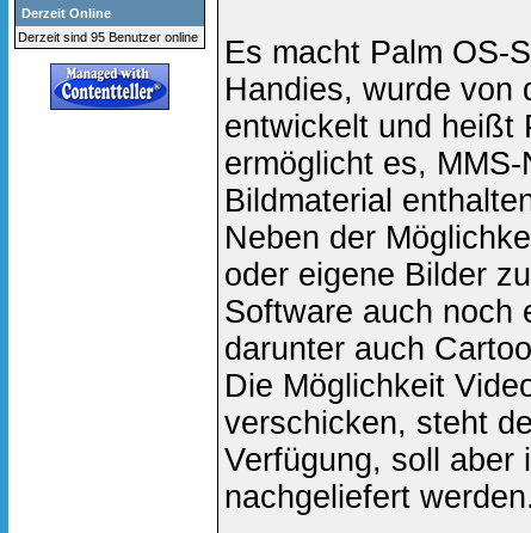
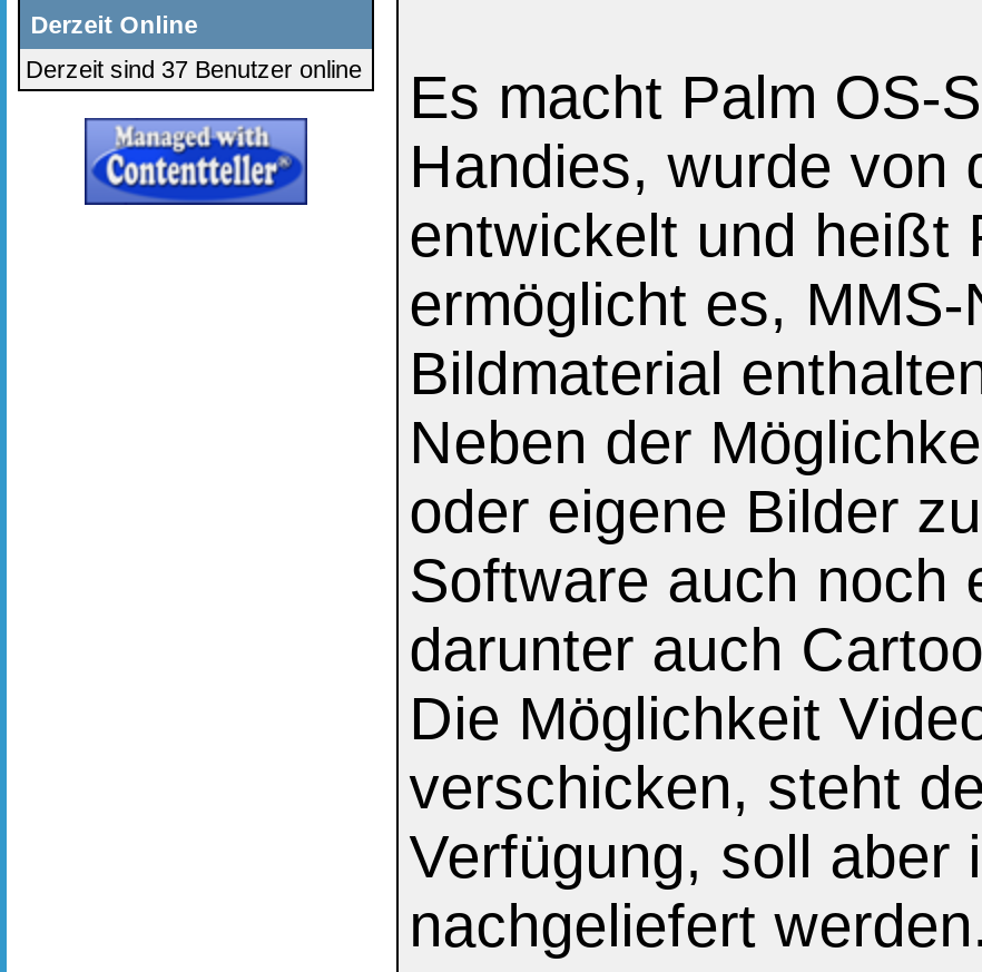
- Derzeit sind 95 Benutzer online
+ Derzeit sind 37 Benutzer online
